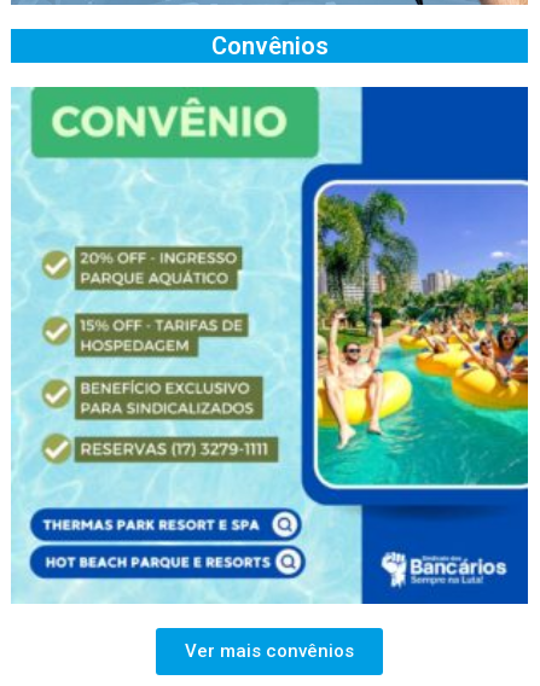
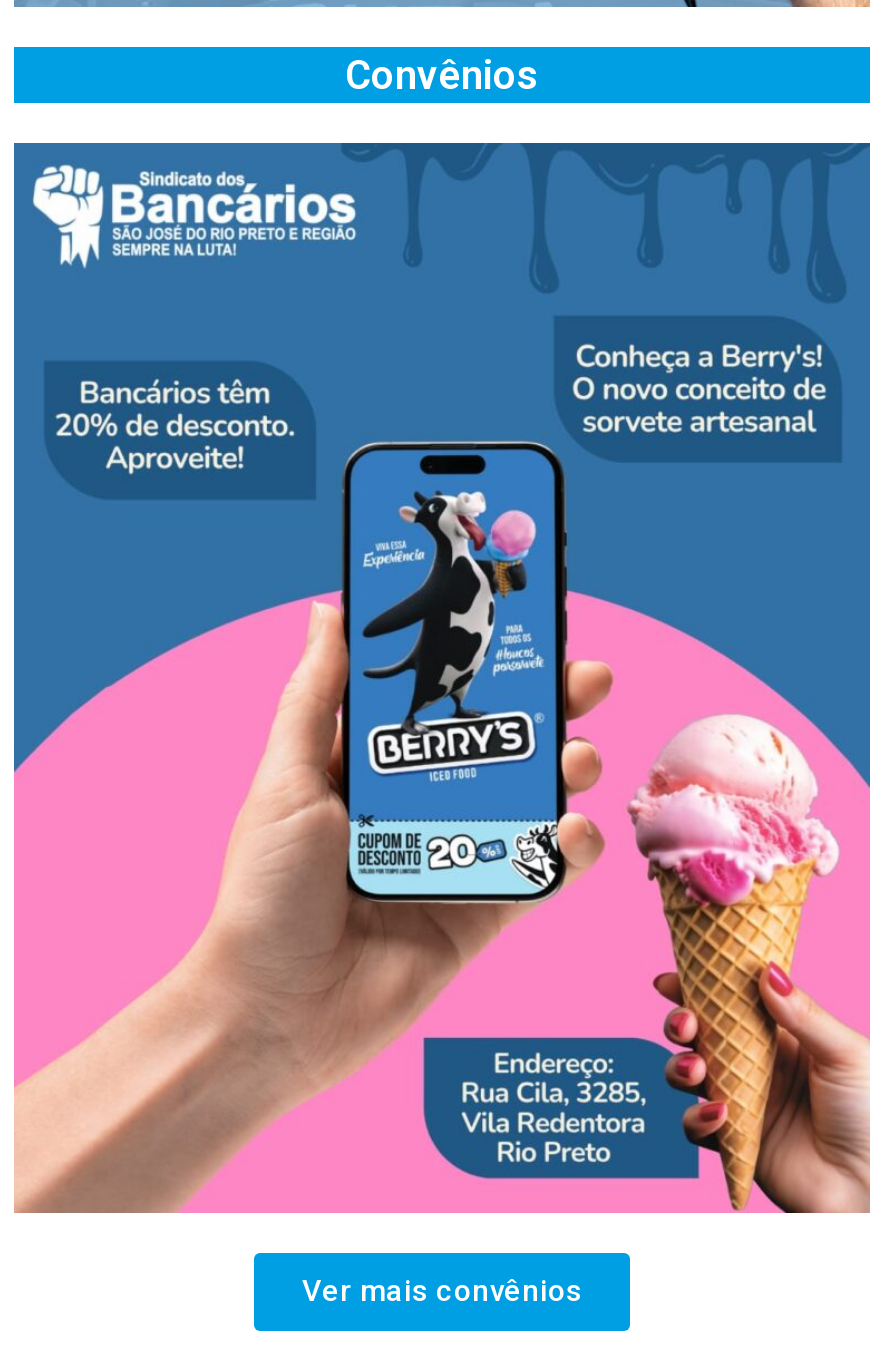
- [image]
+ [image]
